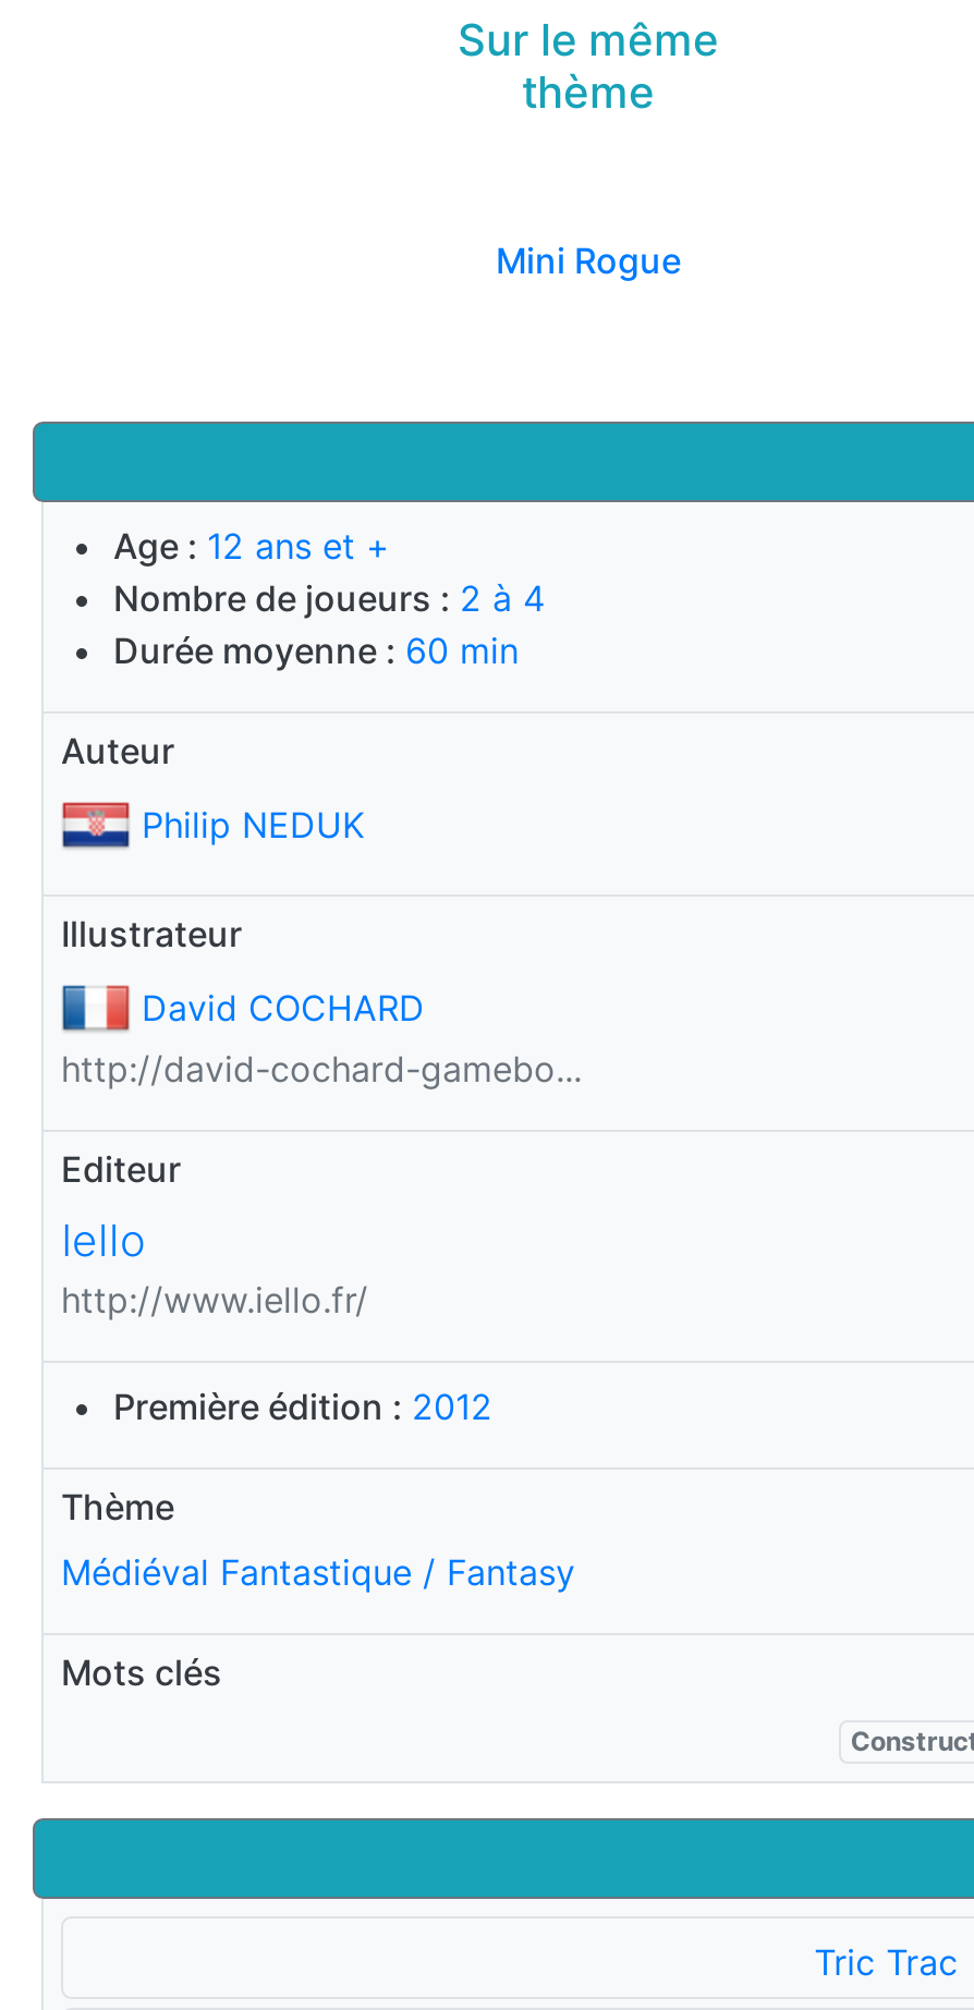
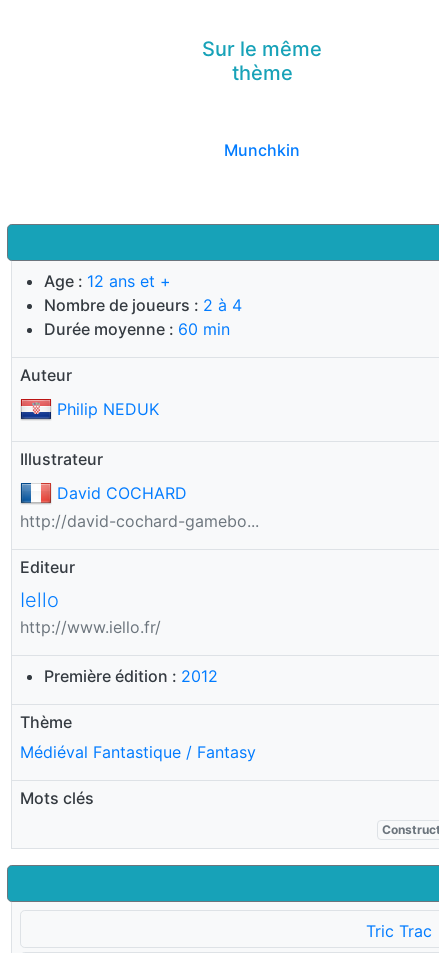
- Mini Rogue
+ Munchkin
